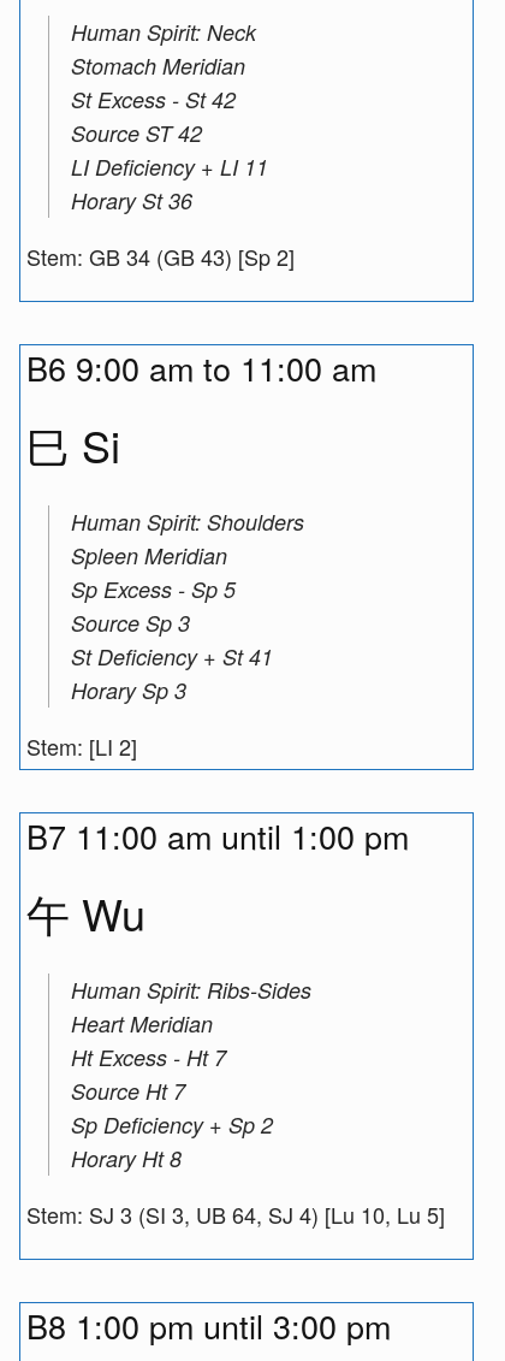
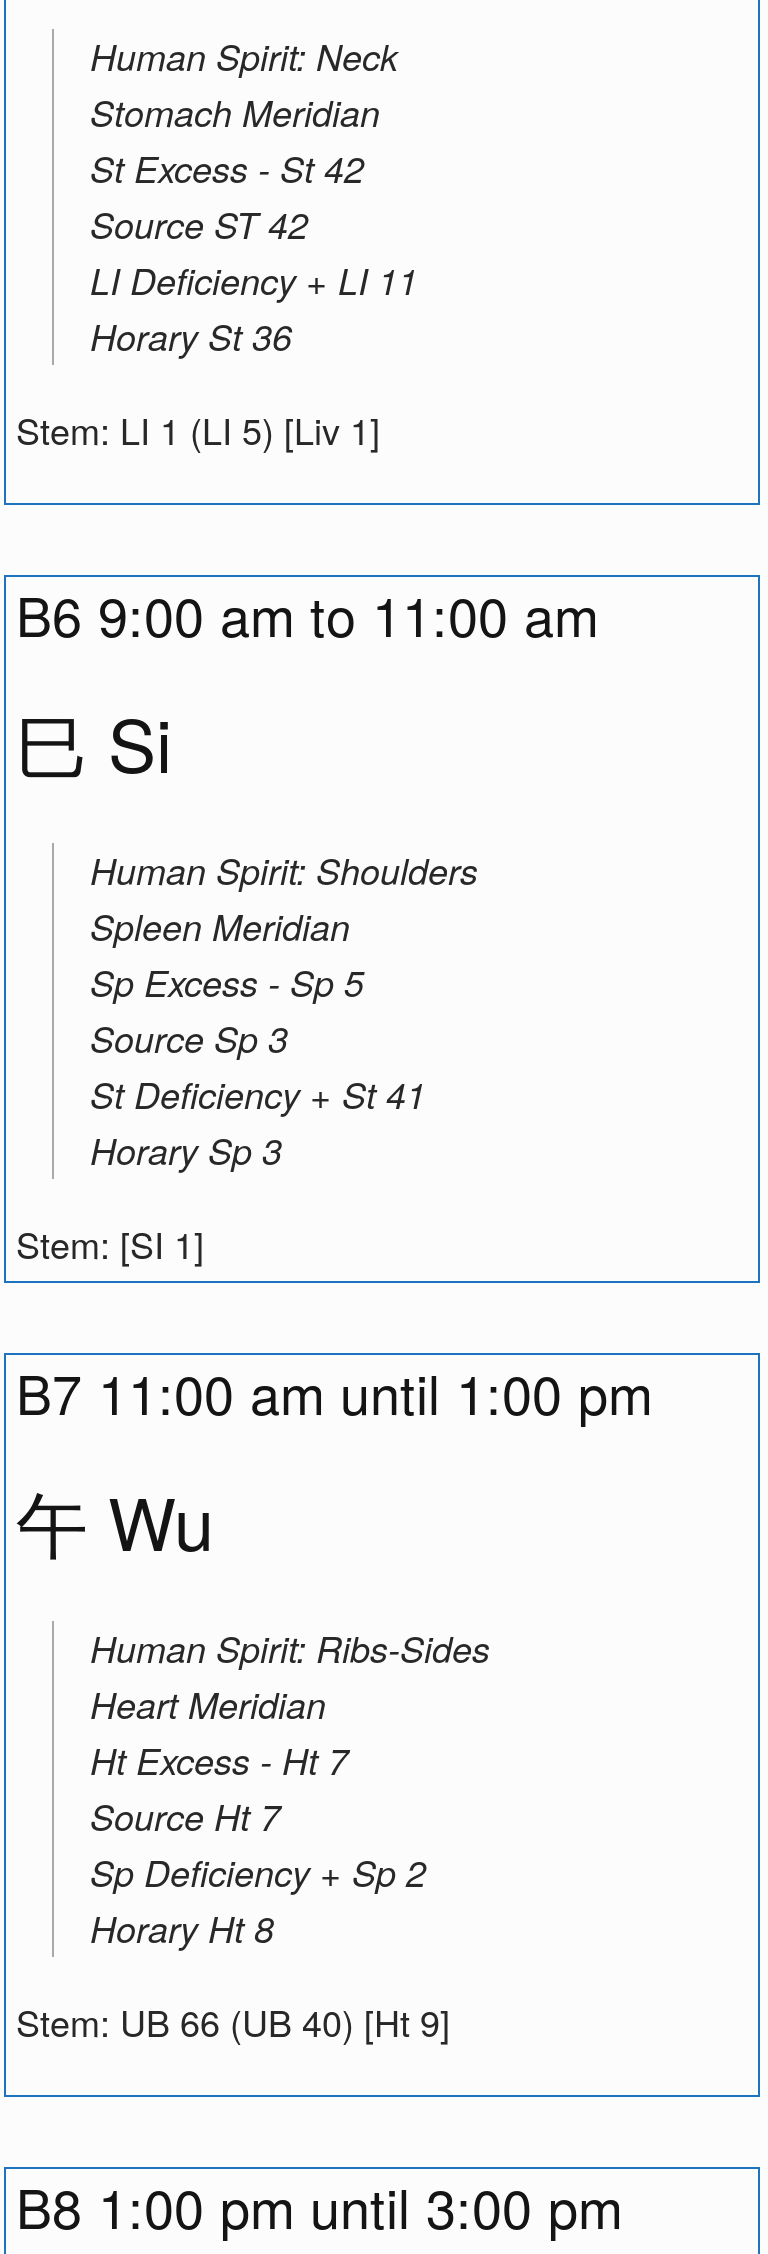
- Stem: GB 34 (GB 43) [Sp 2]
+ Stem: LI 1 (LI 5) [Liv 1]

- Stem: [LI 2]
+ Stem: [SI 1]

- Stem: SJ 3 (SI 3, UB 64, SJ 4) [Lu 10, Lu 5]
+ Stem: UB 66 (UB 40) [Ht 9]
